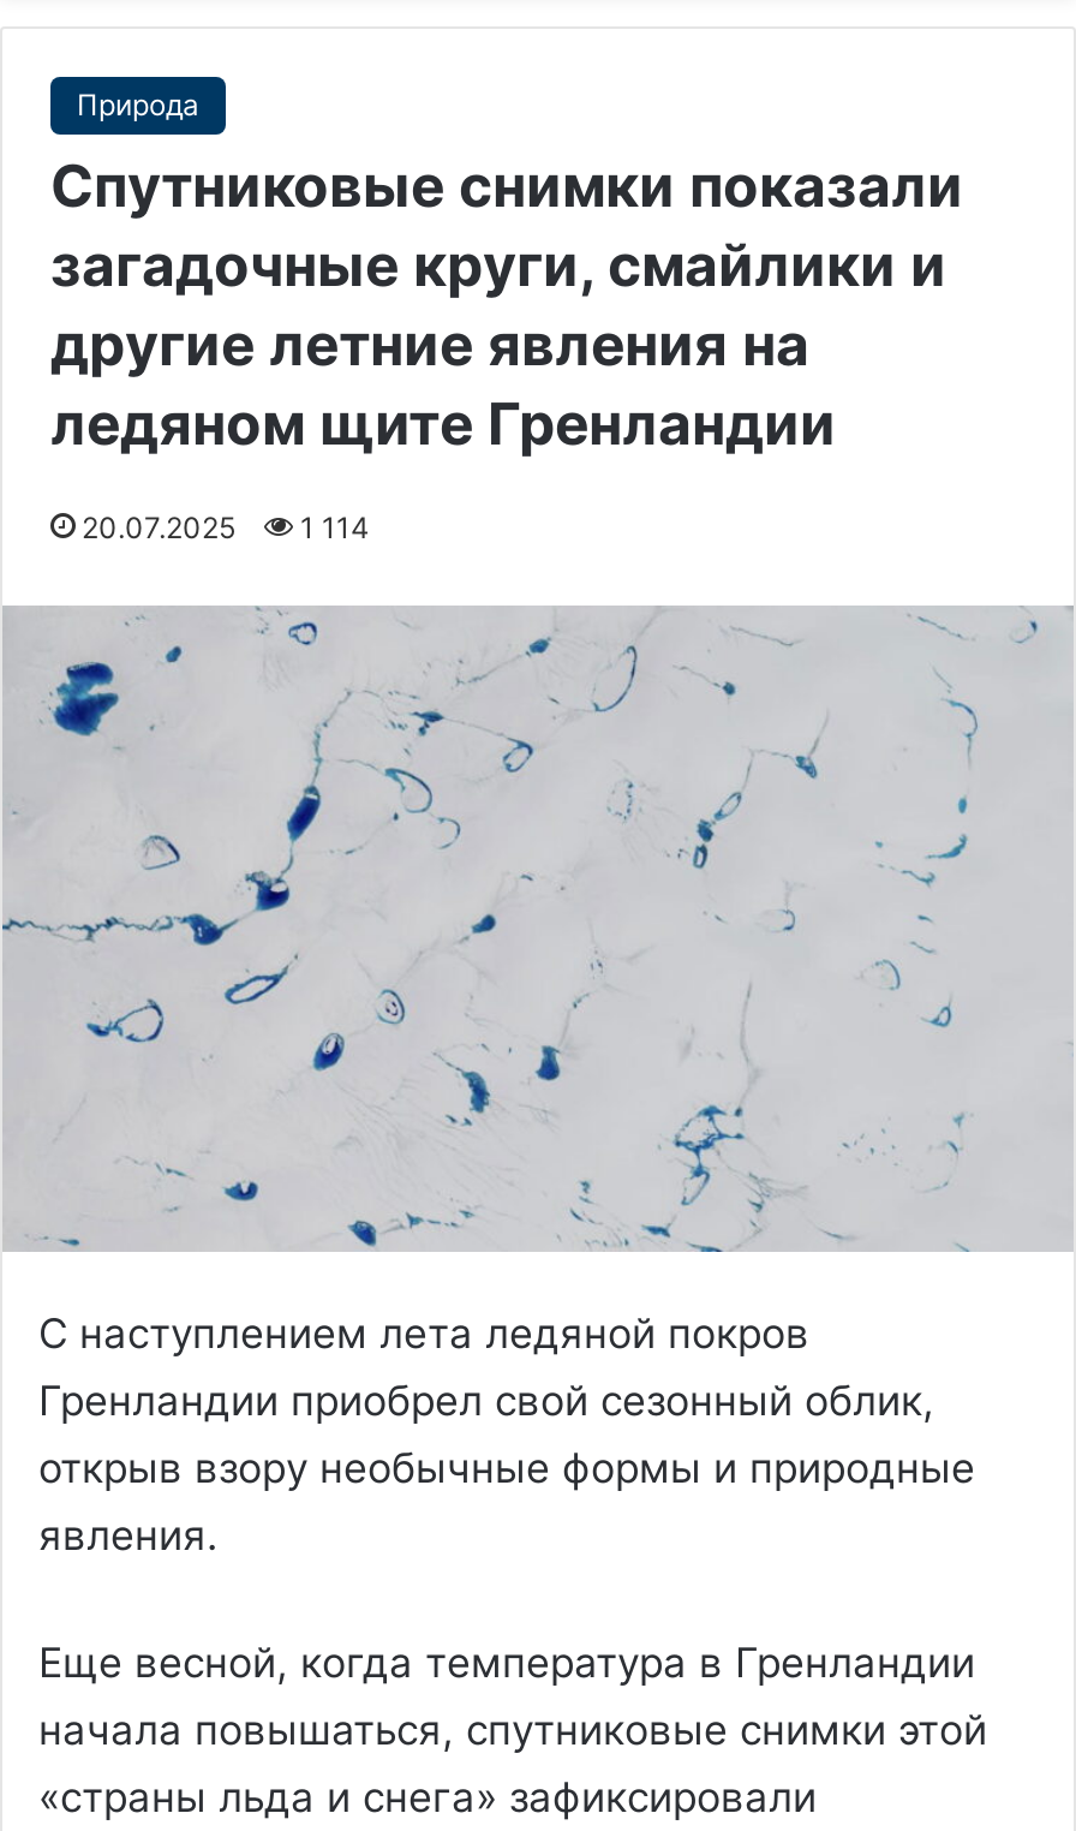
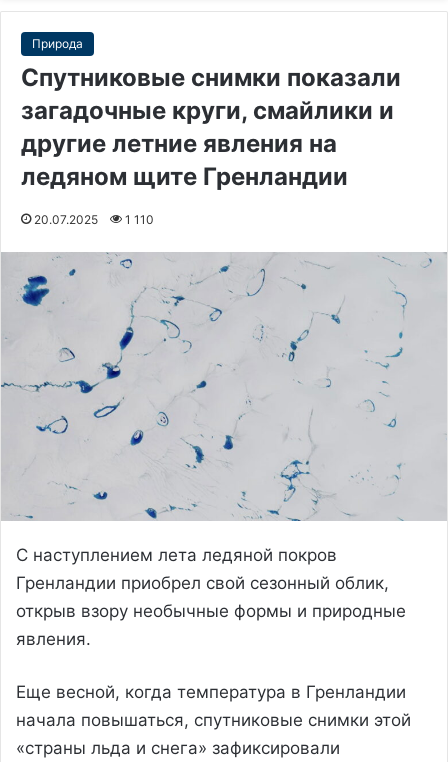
- 20.07.2025 1 114
+ 20.07.2025 1 110
